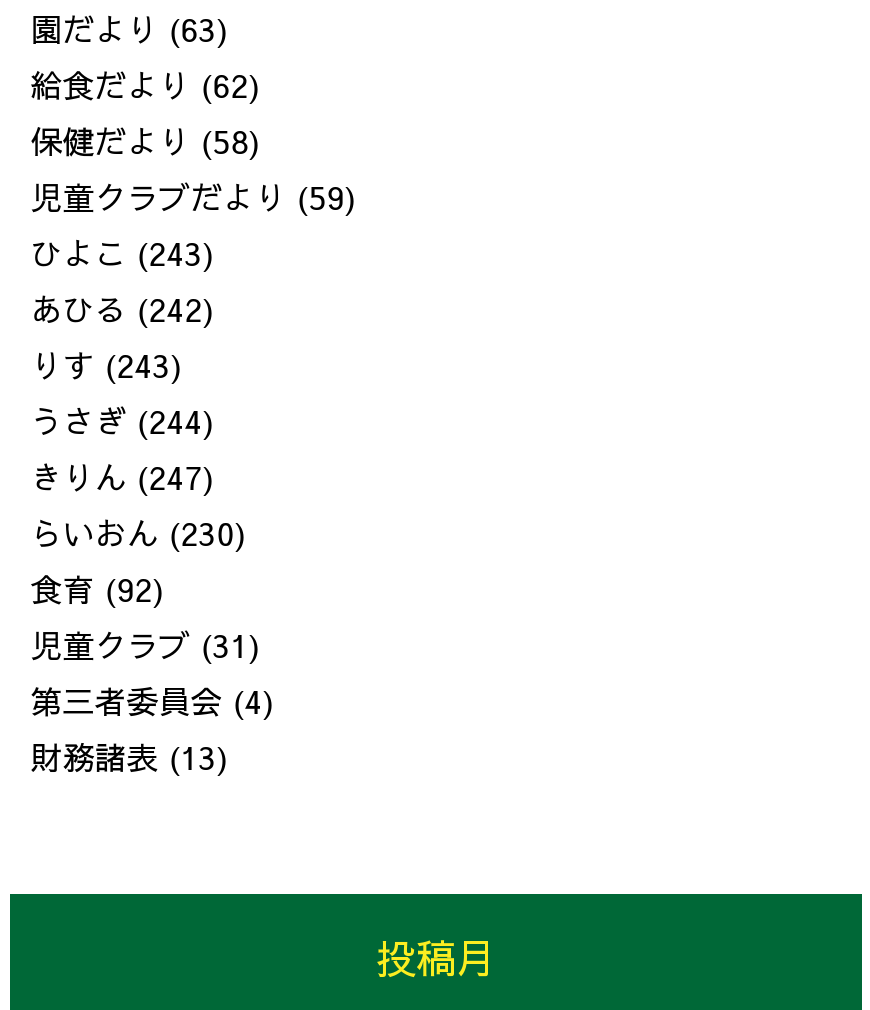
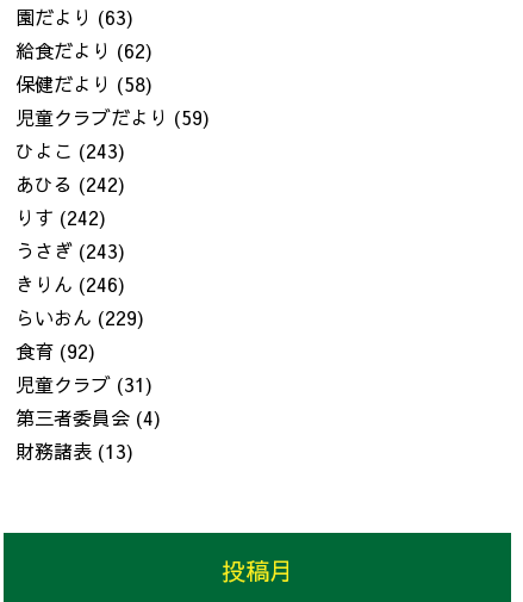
- りす(243)
+ りす(242)

- うさぎ(244)
+ うさぎ(243)

- きりん(247)
+ きりん(246)

- らいおん(230)
+ らいおん(229)
